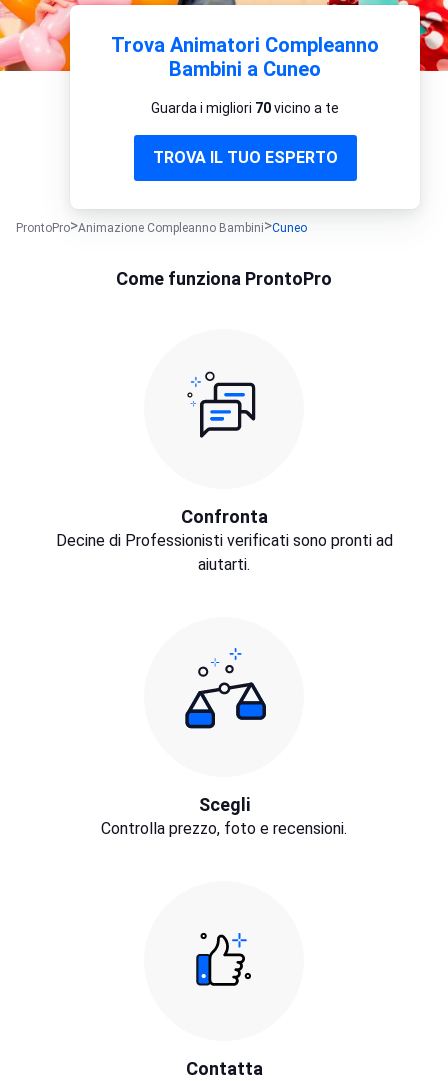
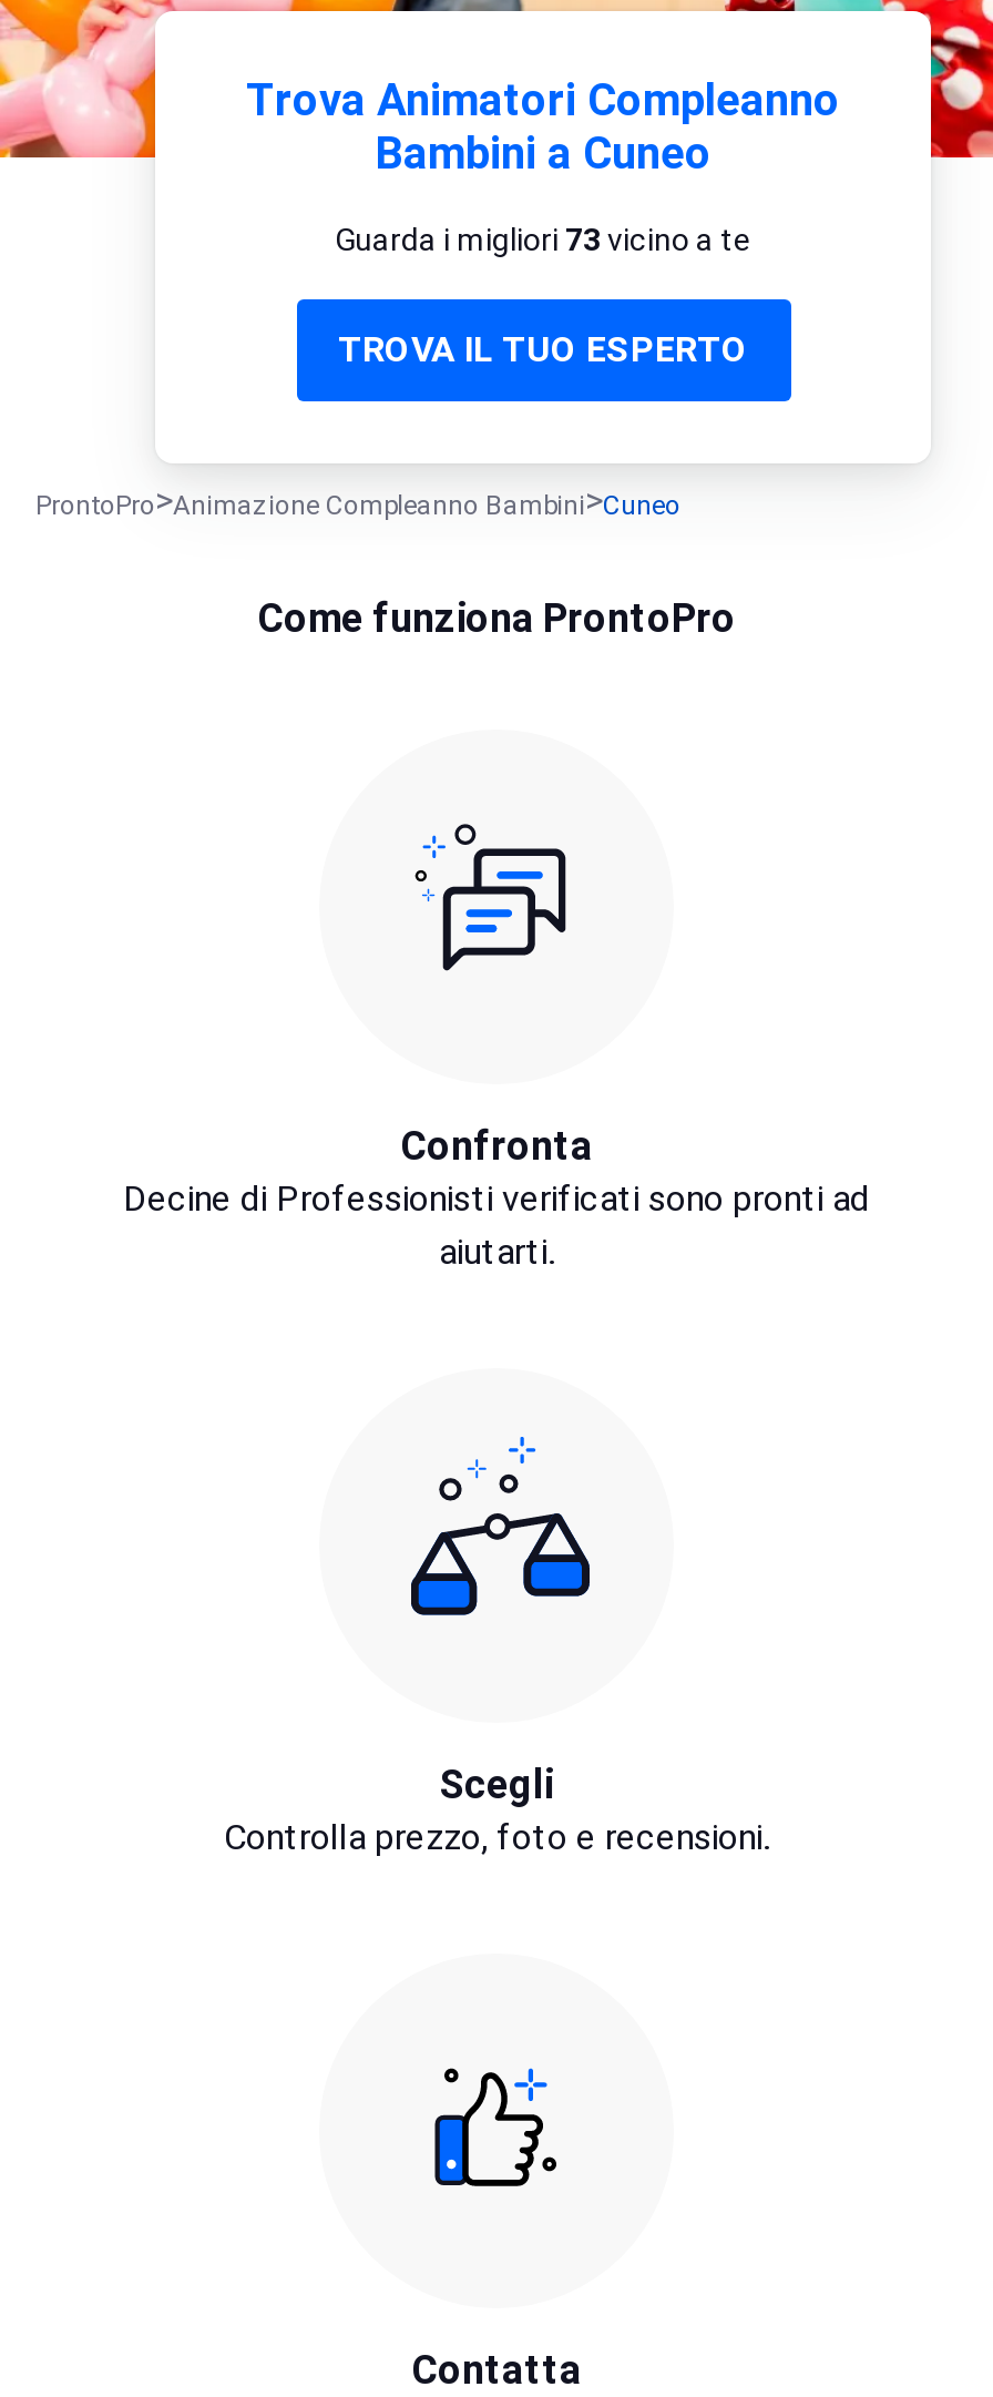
- Guarda i migliori 70 vicino a te
+ Guarda i migliori 73 vicino a te
